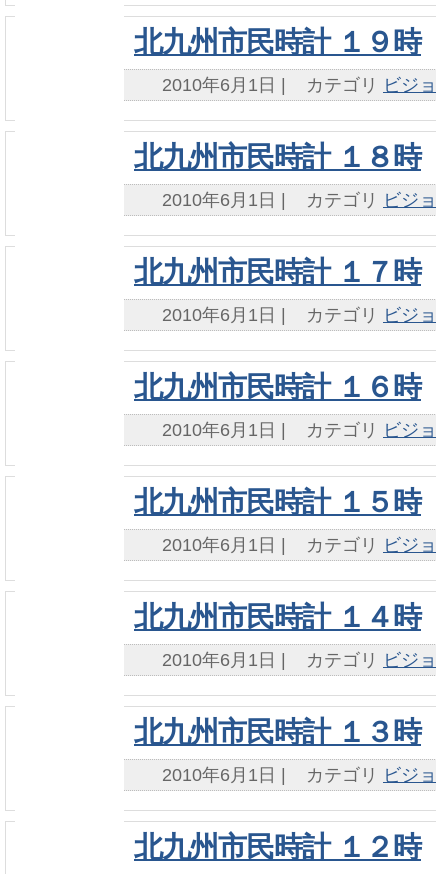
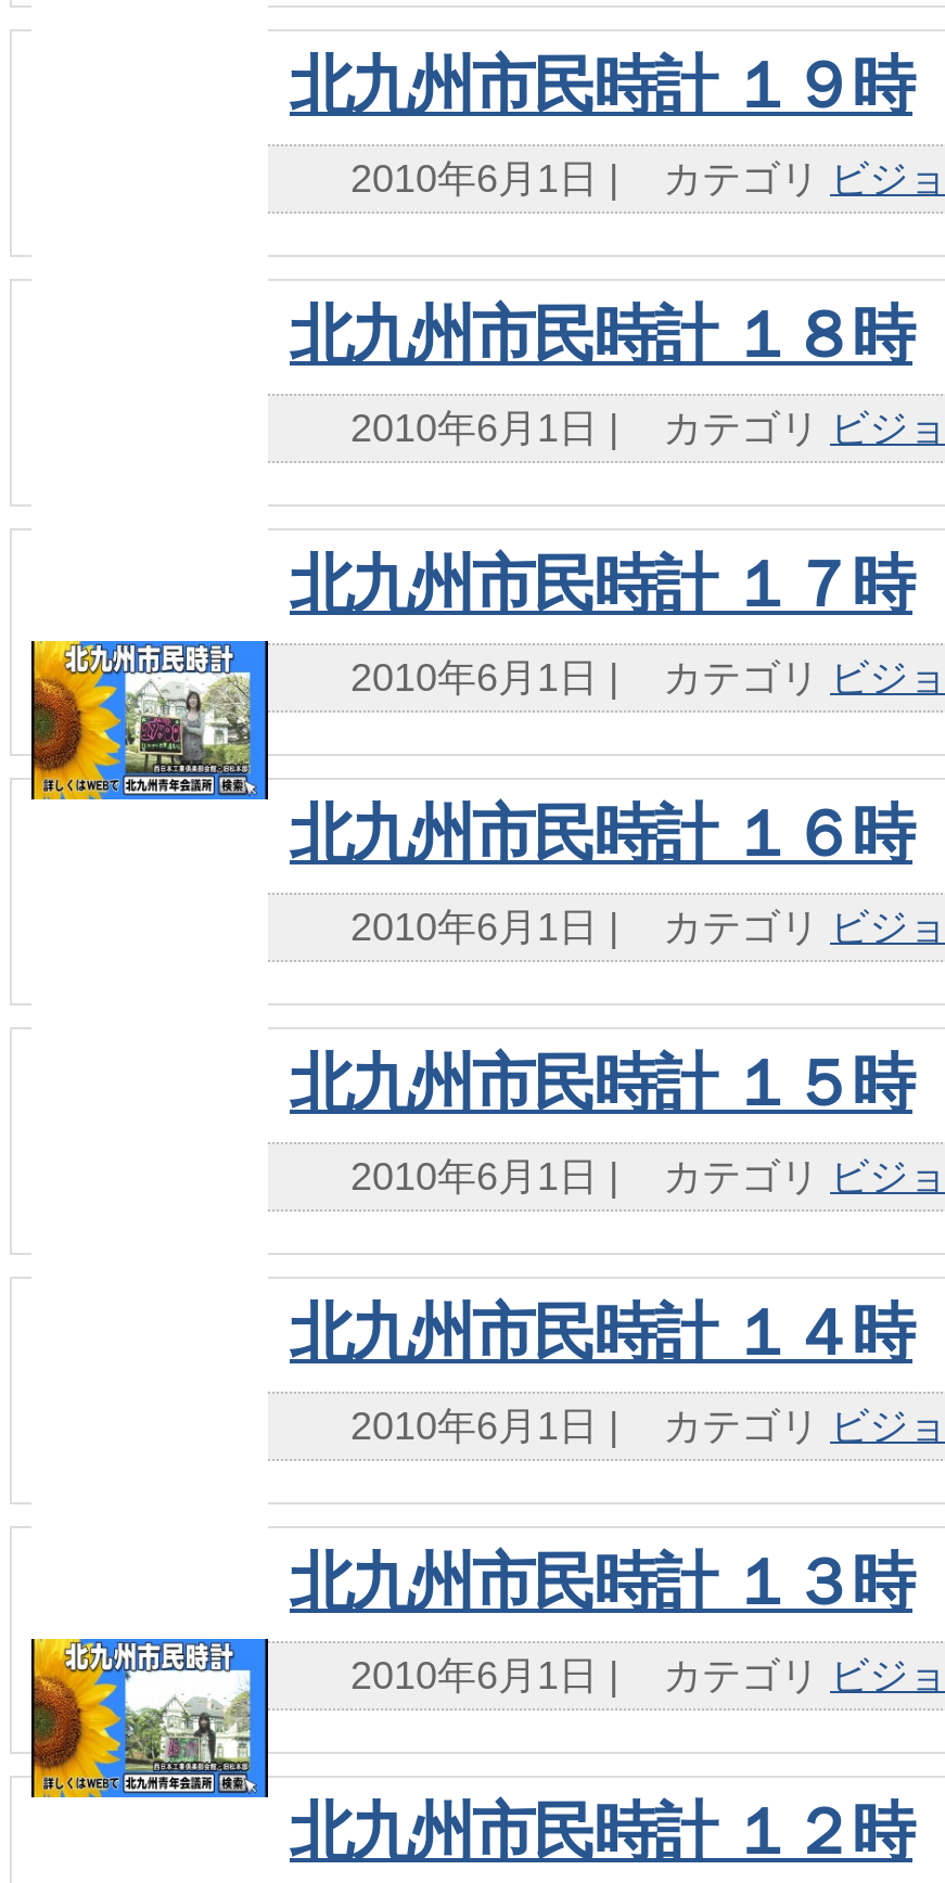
+ [image]

+ [image]
